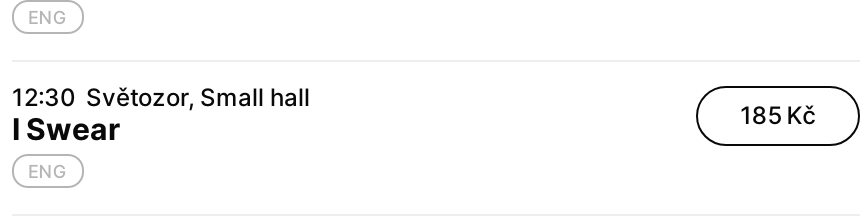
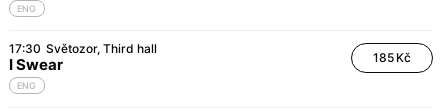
- 12:30 Světozor Small hall
+ 17:30 Světozor Third hall
